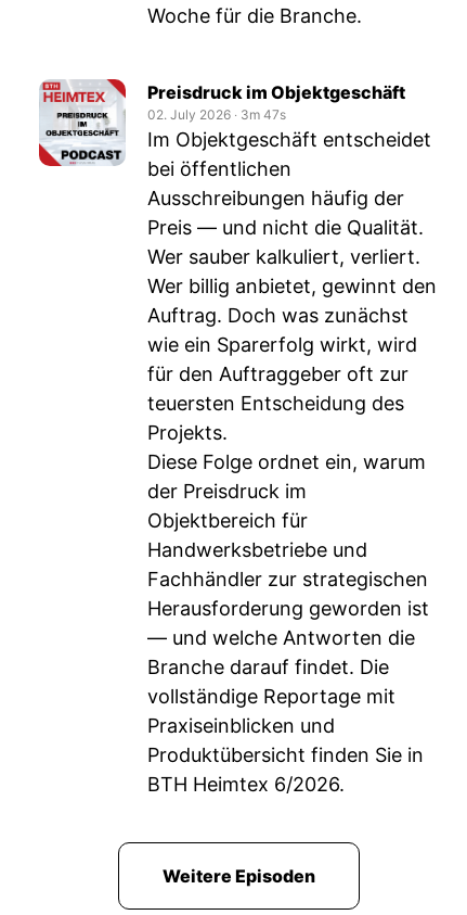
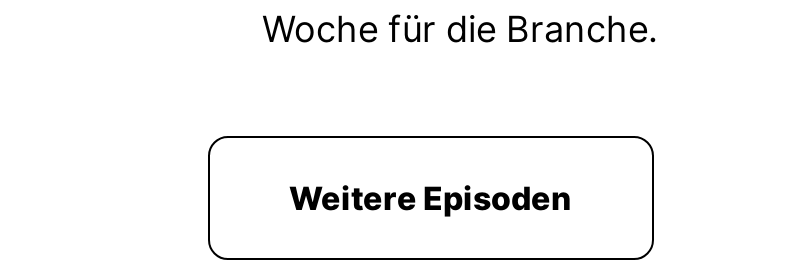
- [image]
- Preisdruck im Objektgeschäft
- 02. July 2026 ‧ 3m 47s
- Im Objektgeschäft entscheidet
- bei öffentlichen
- Ausschreibungen häufig der
- Preis — und nicht die Qualität.
- Wer sauber kalkuliert, verliert.
- Wer billig anbietet, gewinnt den
- Auftrag. Doch was zunächst
- wie ein Sparerfolg wirkt, wird
- für den Auftraggeber oft zur
- teuersten Entscheidung des
- Projekts.
- Diese Folge ordnet ein, warum
- der Preisdruck im
- Objektbereich für
- Handwerksbetriebe und
- Fachhändler zur strategischen
- Herausforderung geworden ist
- — und welche Antworten die
- Branche darauf findet. Die
- vollständige Reportage mit
- Praxiseinblicken und
- Produktübersicht finden Sie in
- BTH Heimtex 6/2026.
